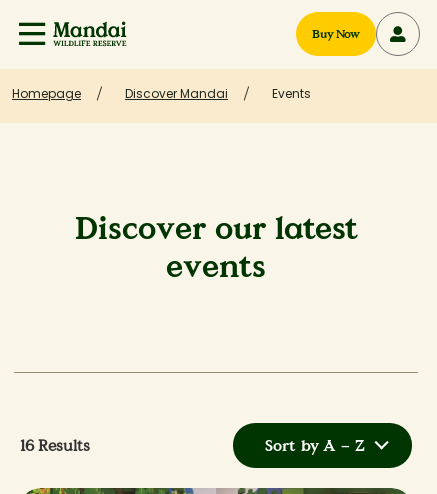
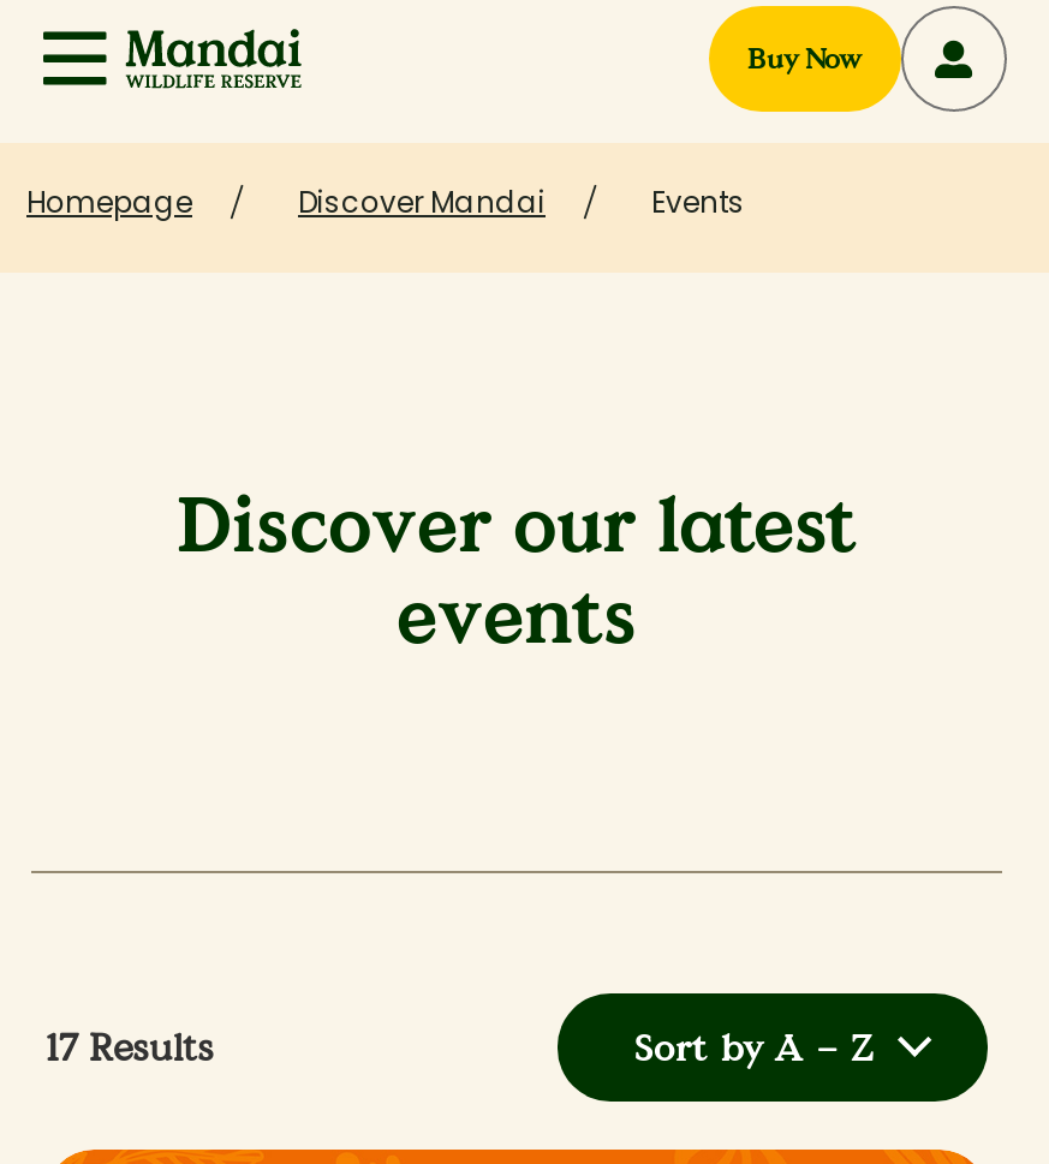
- 16 Results
+ 17 Results
